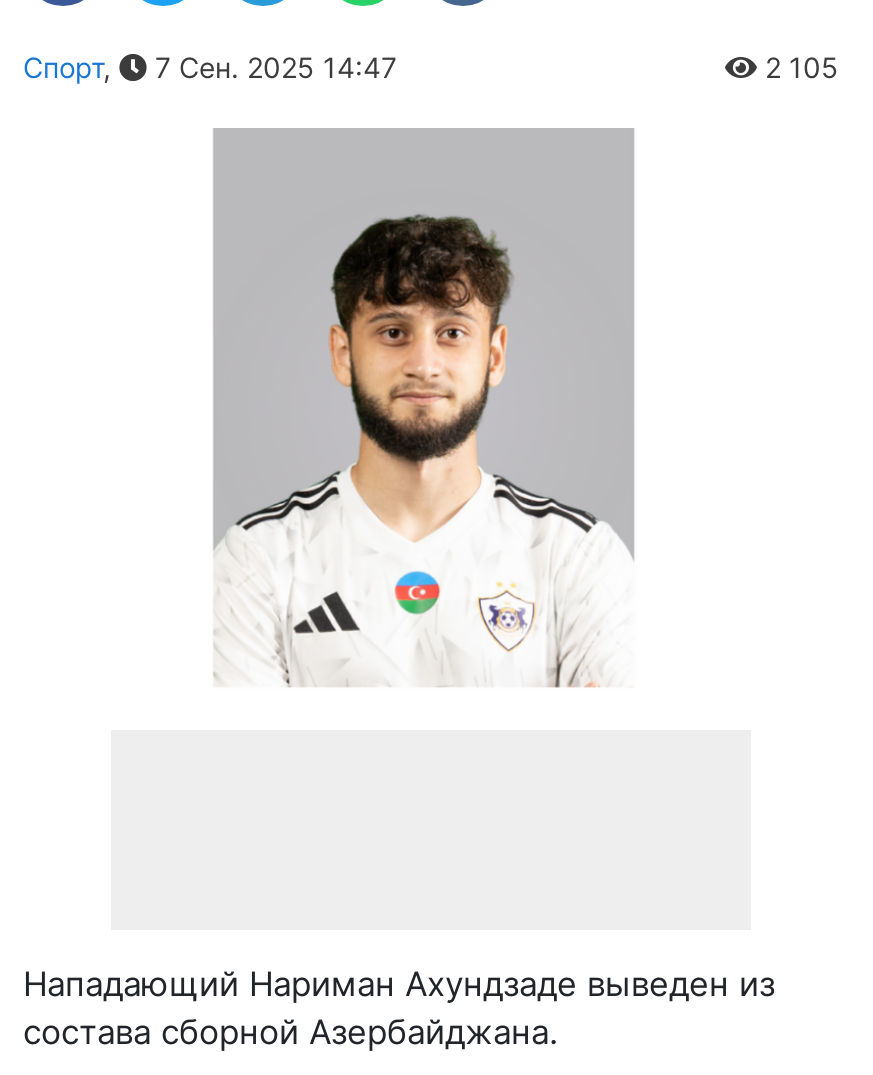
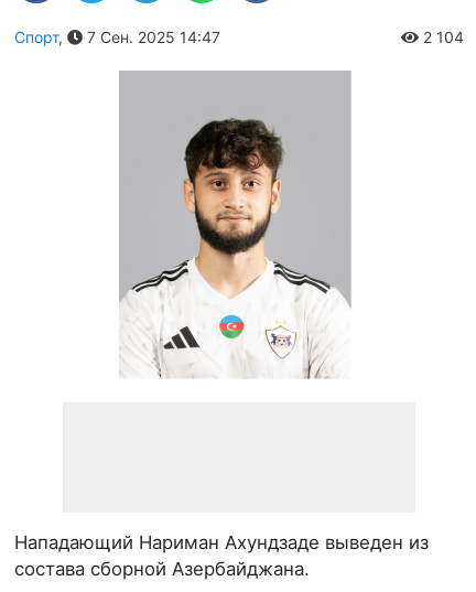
- 2 105
+ 2 104
